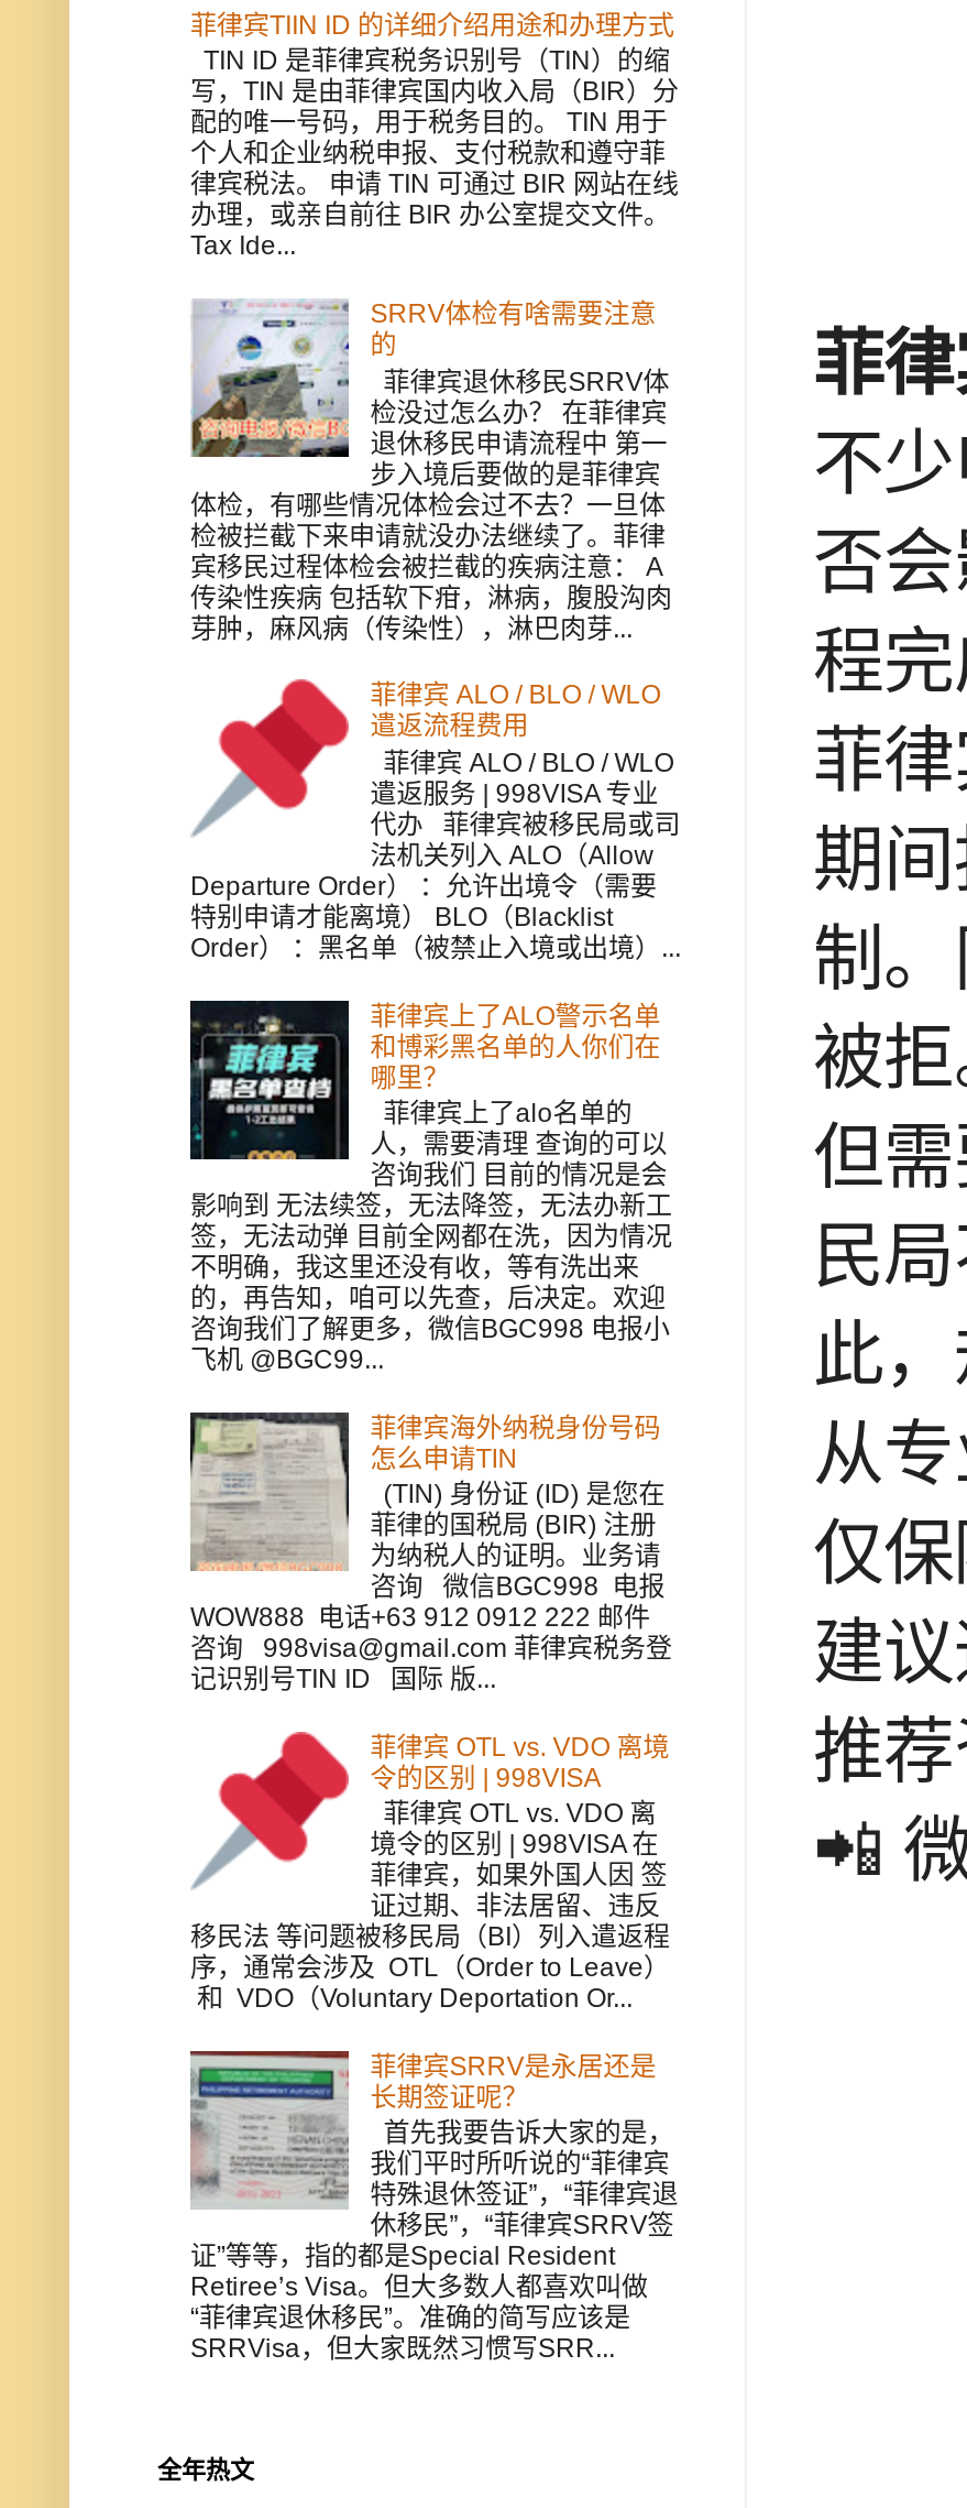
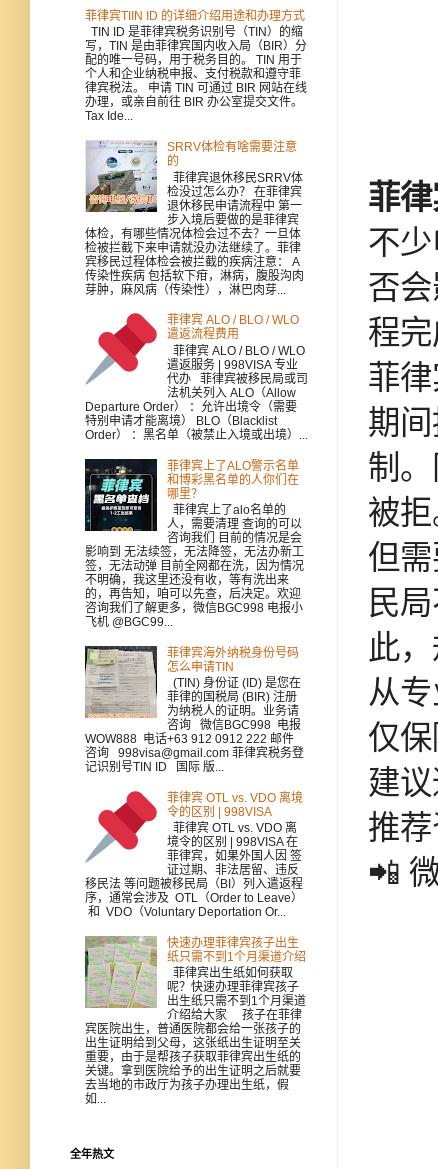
- [image]
- 菲律宾SRRV是永居还是
- 长期签证呢？
- 首先我要告诉大家的是，
- 我们平时所听说的“菲律宾
- 特殊退休签证”，“菲律宾退
- 休移民”，“菲律宾SRRV签
- 证”等等，指的都是Special Resident
- Retiree’s Visa。但大多数人都喜欢叫做
- “菲律宾退休移民”。准确的简写应该是
- SRRVisa，但大家既然习惯写SRR...
+ [image]
+ 快速办理菲律宾孩子出生
+ 纸只需不到1个月渠道介绍
+ 菲律宾出生纸如何获取
+ 呢？快速办理菲律宾孩子
+ 出生纸只需不到1个月渠道
+ 介绍给大家 孩子在菲律
+ 宾医院出生，普通医院都会给一张孩子的
+ 出生证明给到父母，这张纸出生证明至关
+ 重要，由于是帮孩子获取菲律宾出生纸的
+ 关键。拿到医院给予的出生证明之后就要
+ 去当地的市政厅为孩子办理出生纸，假
+ 如...
